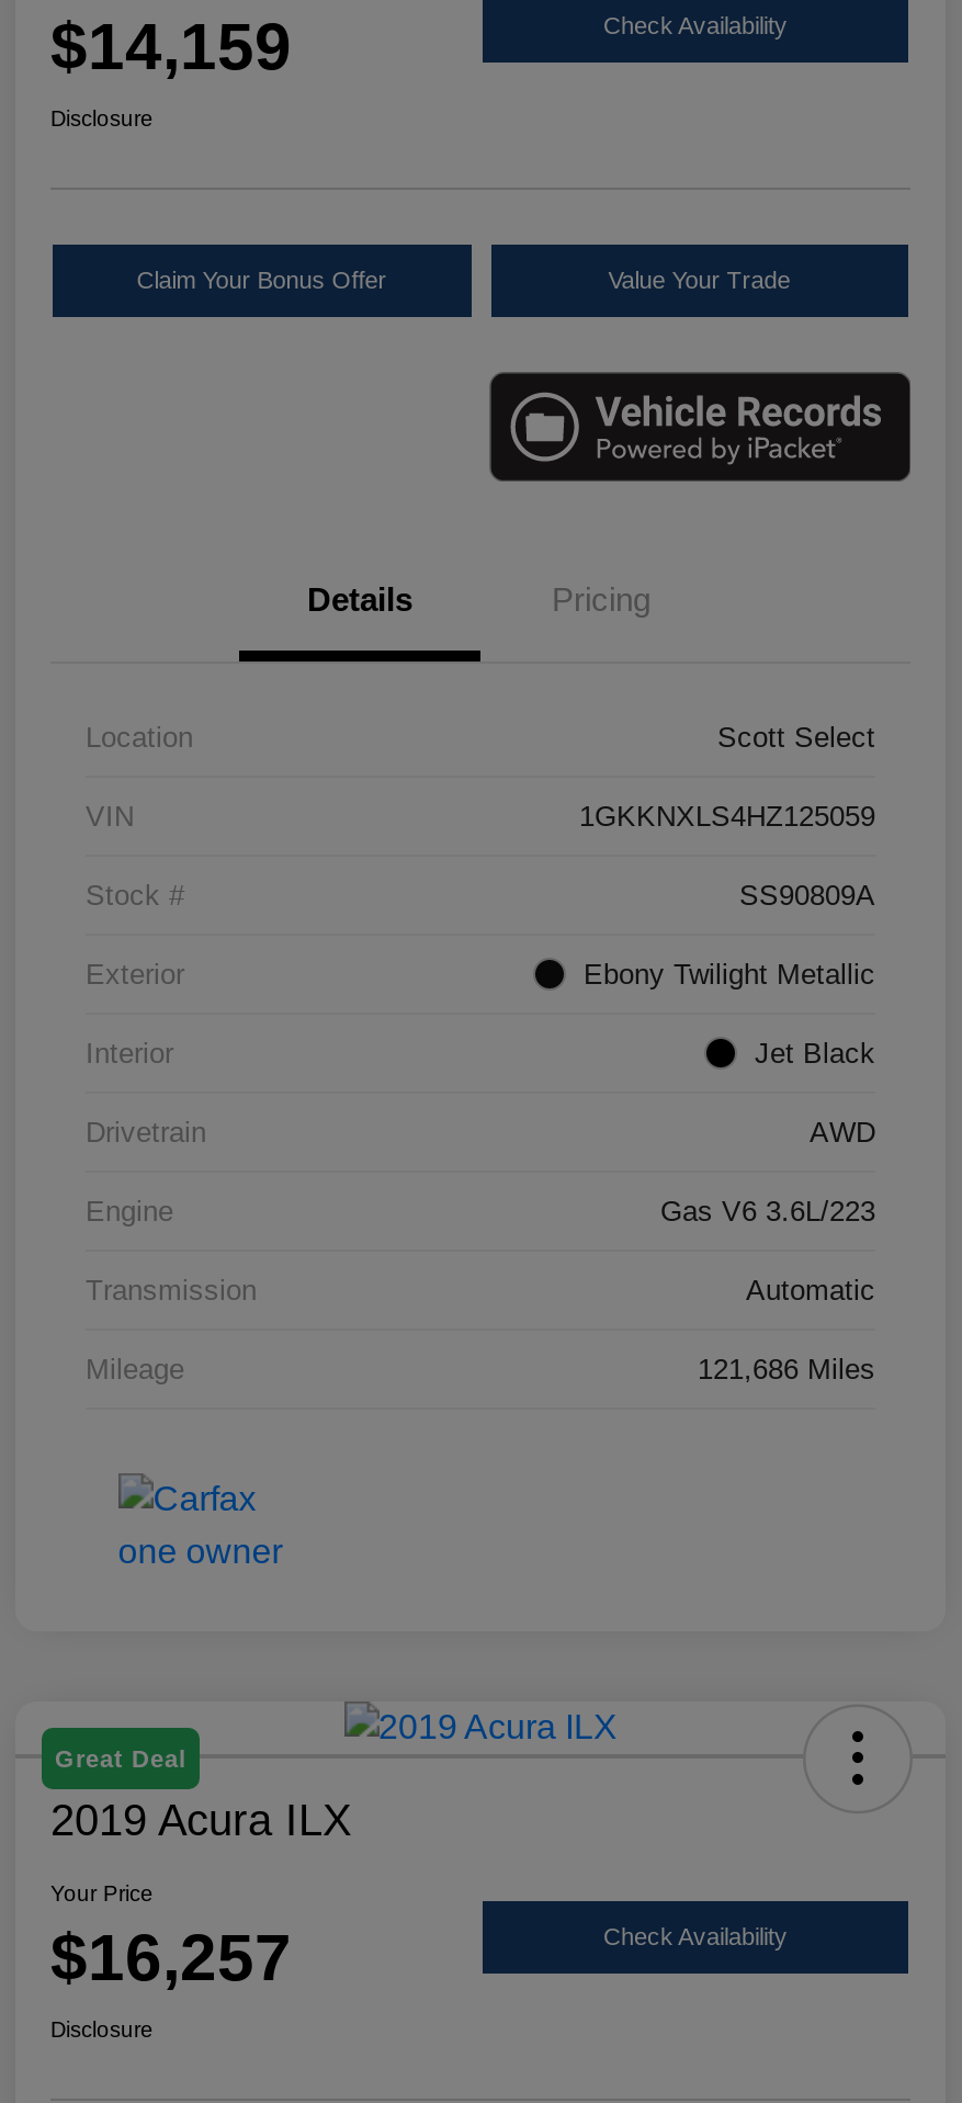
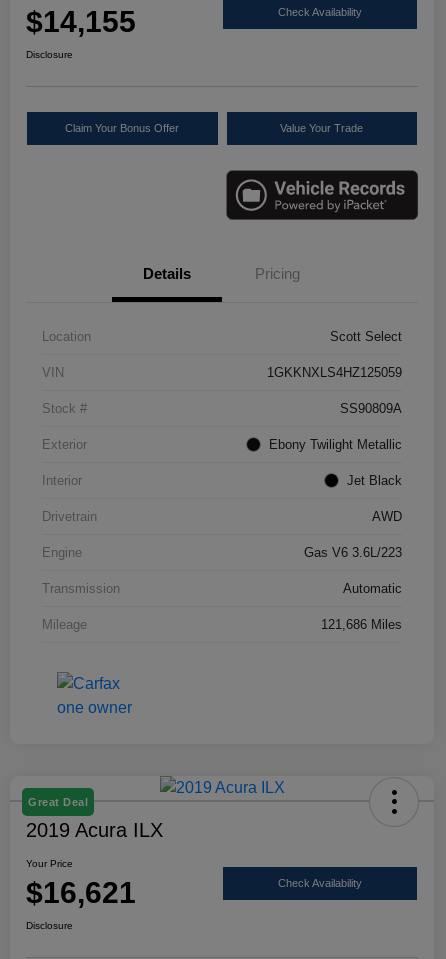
- $14,159
+ $14,155

- $16,257
+ $16,621
